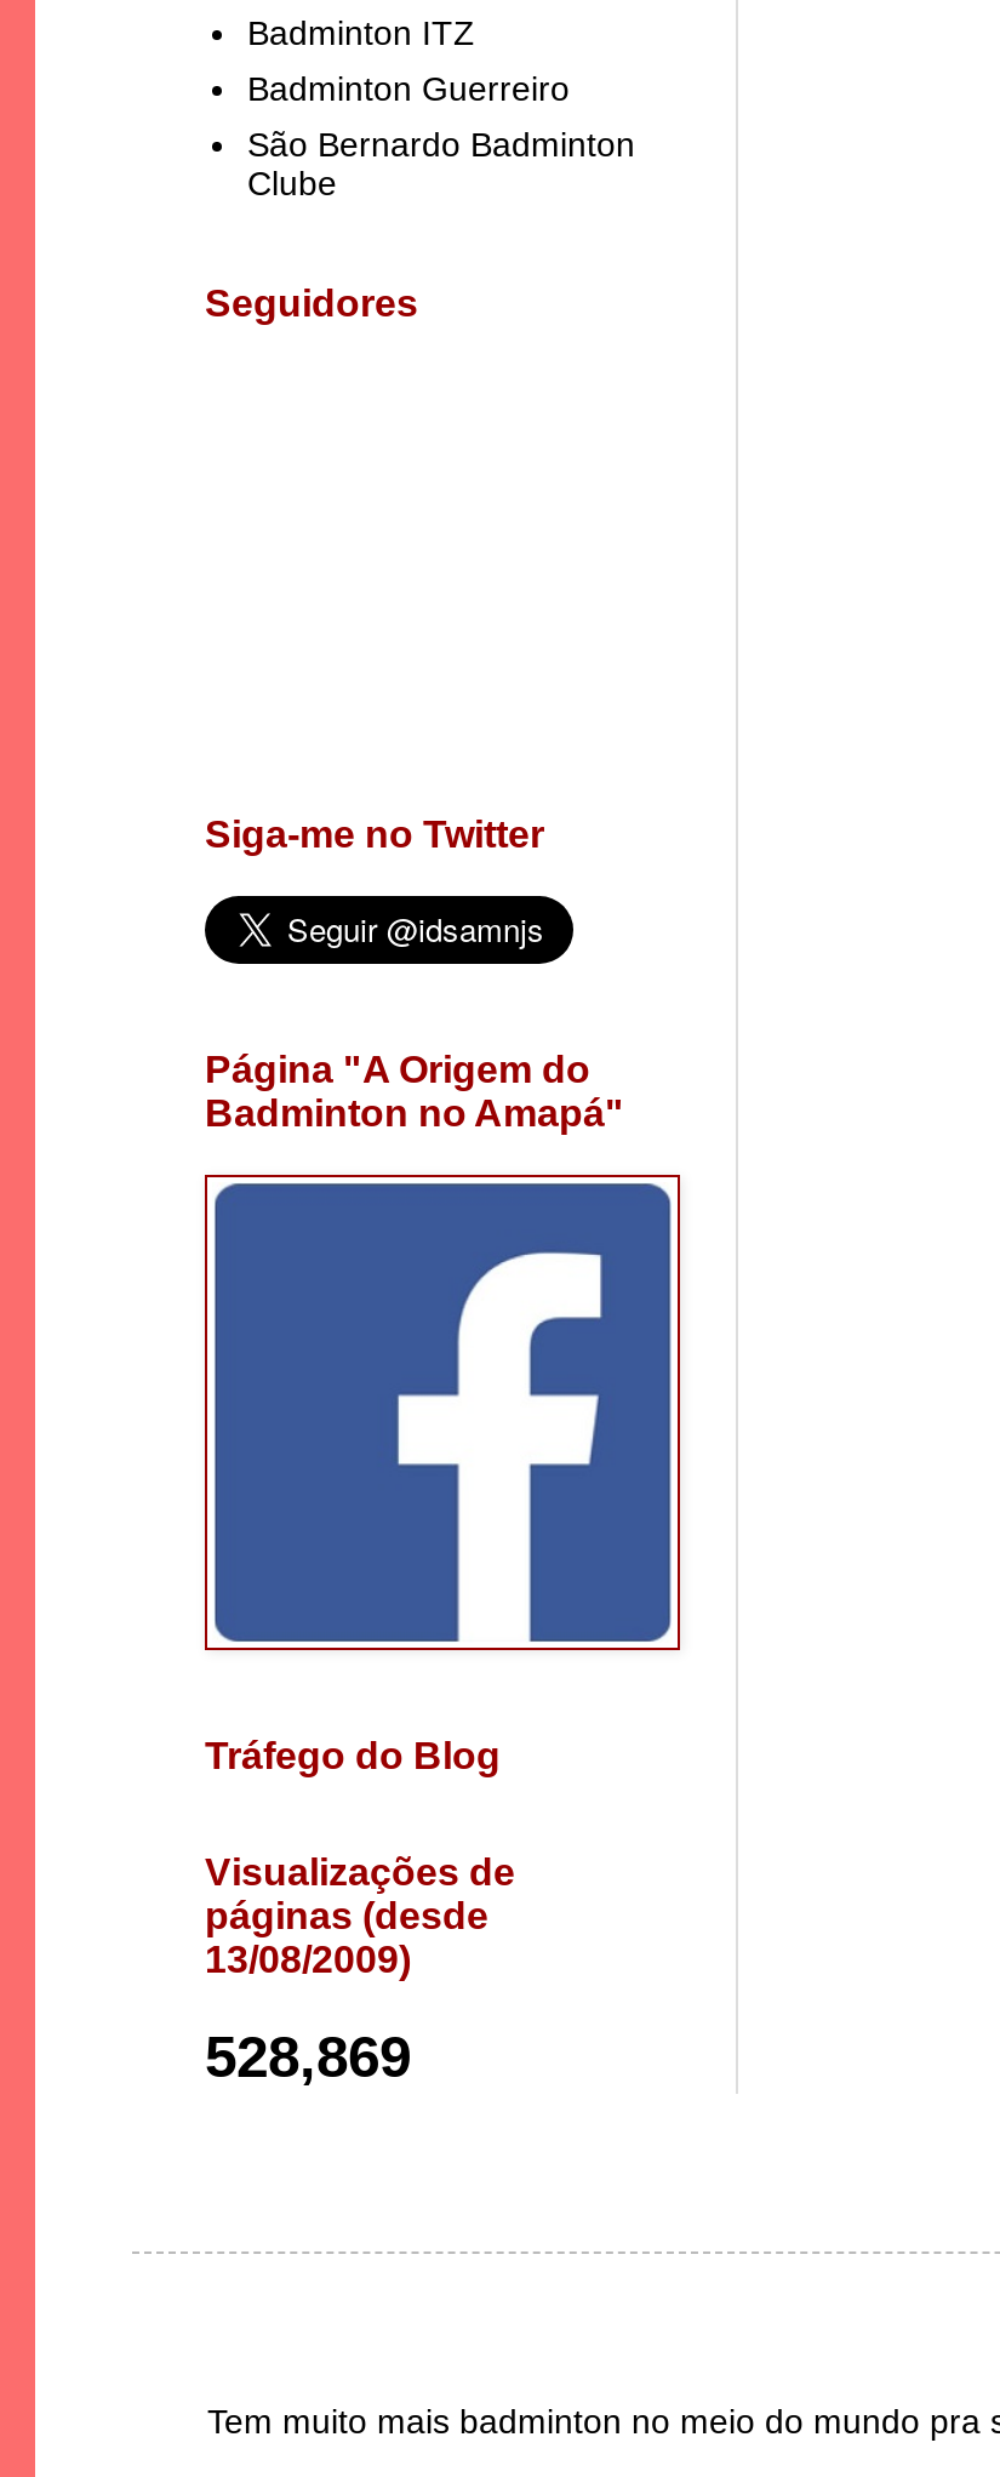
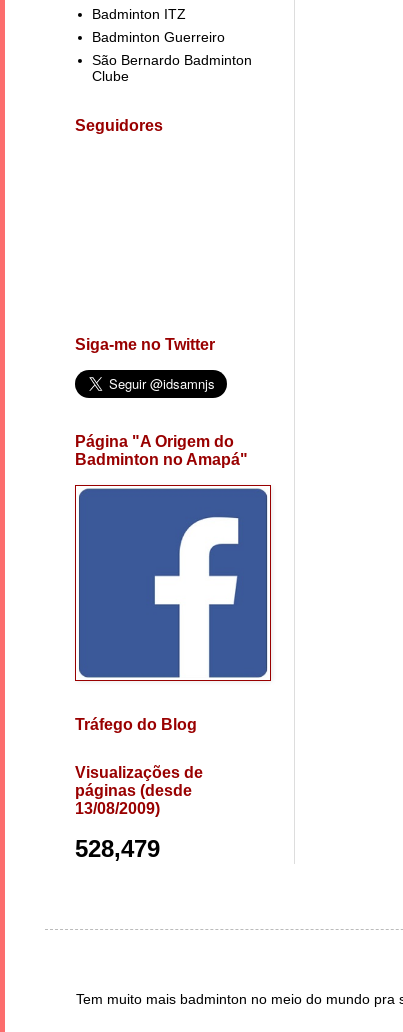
- 528,869
+ 528,479
